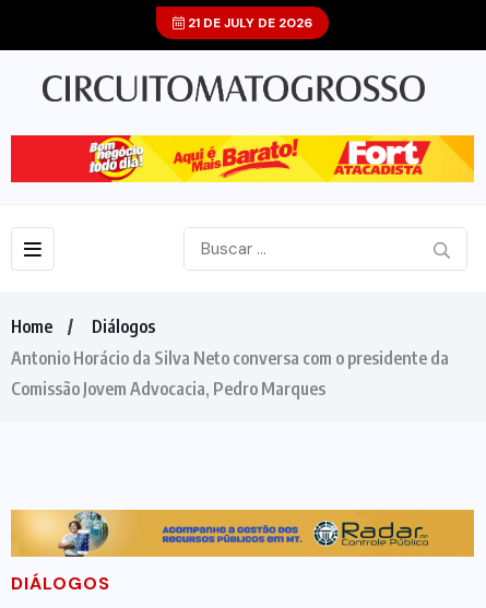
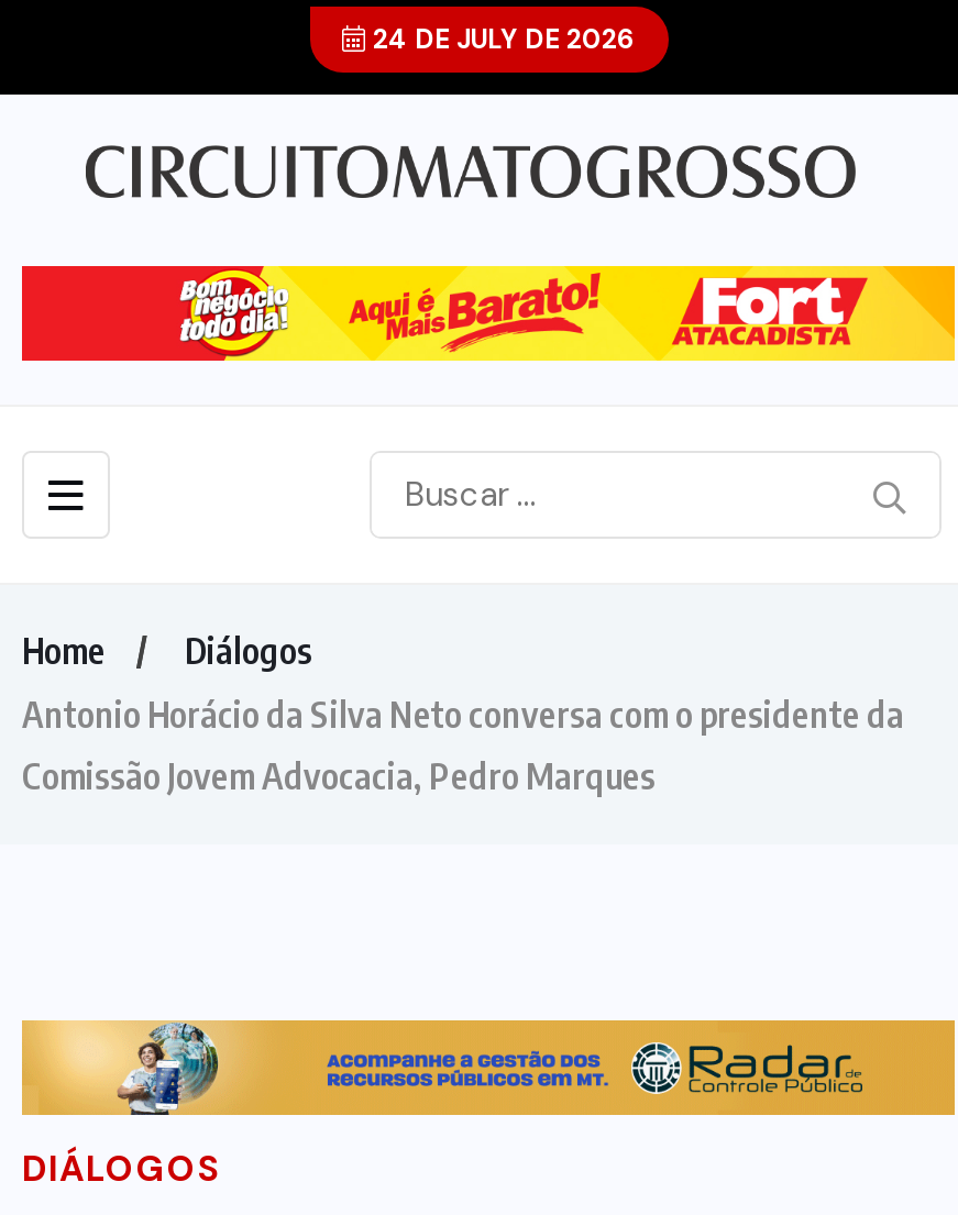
- 21 DE JULY DE 2026
+ 24 DE JULY DE 2026
